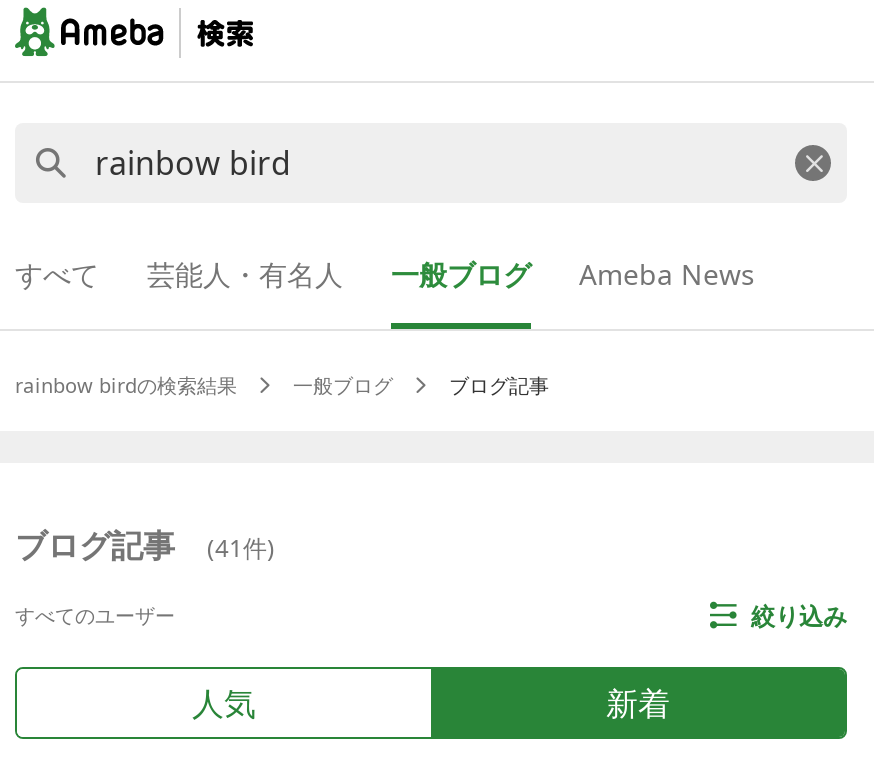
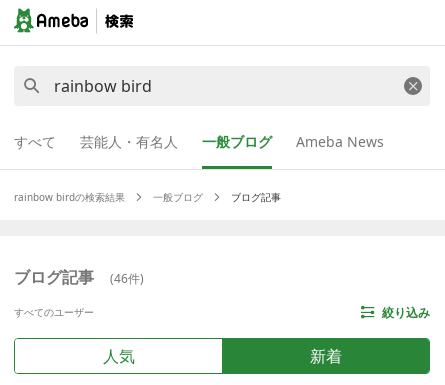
- ブログ記事 (41件)
+ ブログ記事 (46件)
